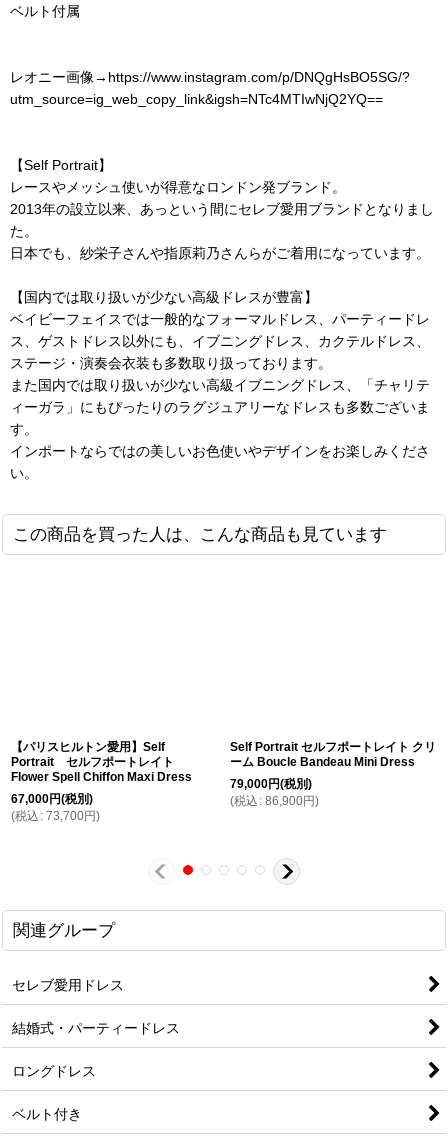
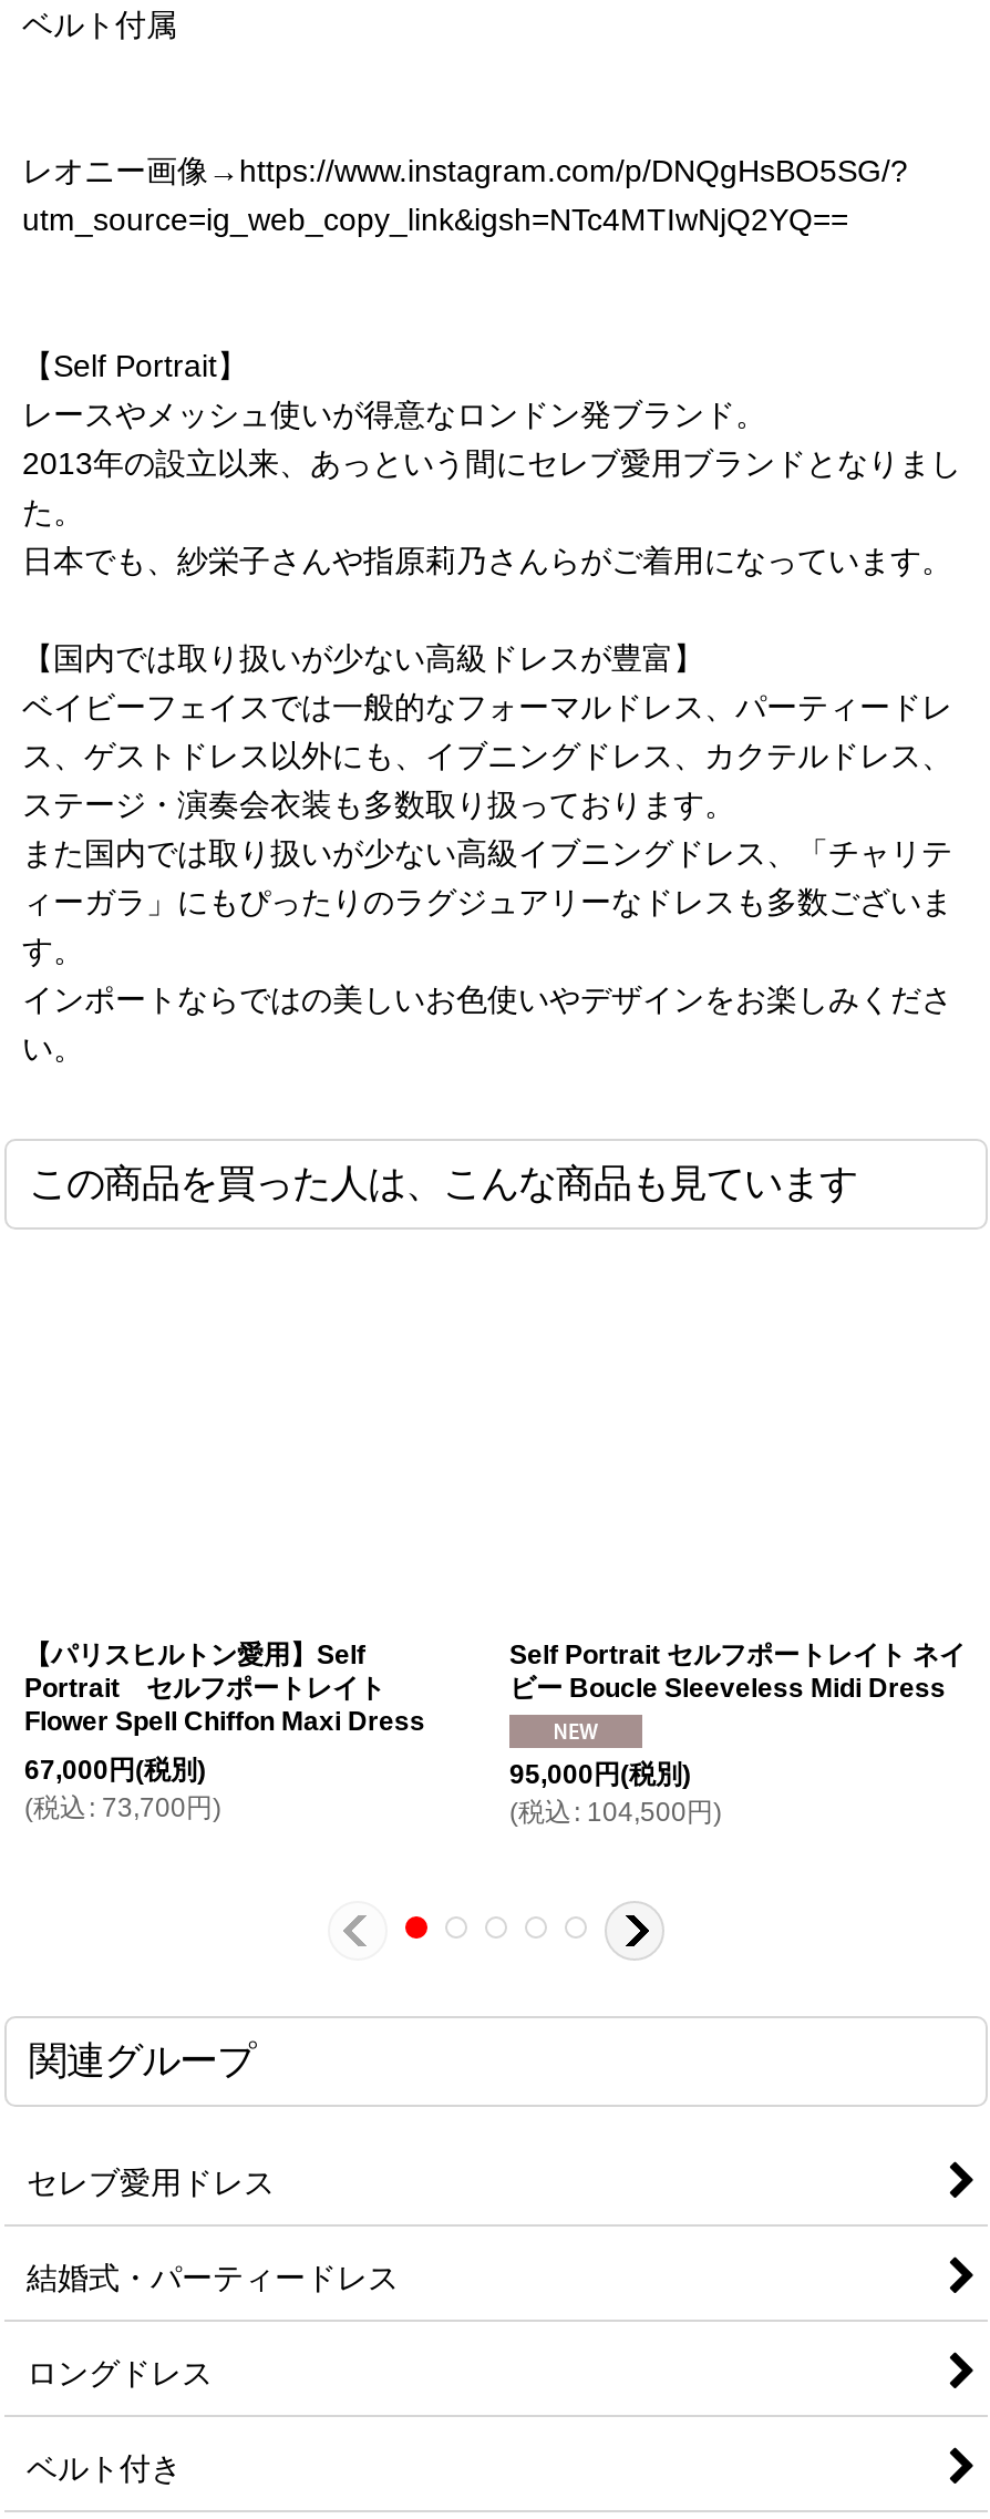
- Self Portrait セルフポートレイト クリ
+ Self Portrait セルフポートレイト ネイ

- ーム Boucle Bandeau Mini Dress
+ ビー Boucle Sleeveless Midi Dress

- 79,000円(税別)
+ 95,000円(税別)

- (税込: 86,900円)
+ (税込: 104,500円)
